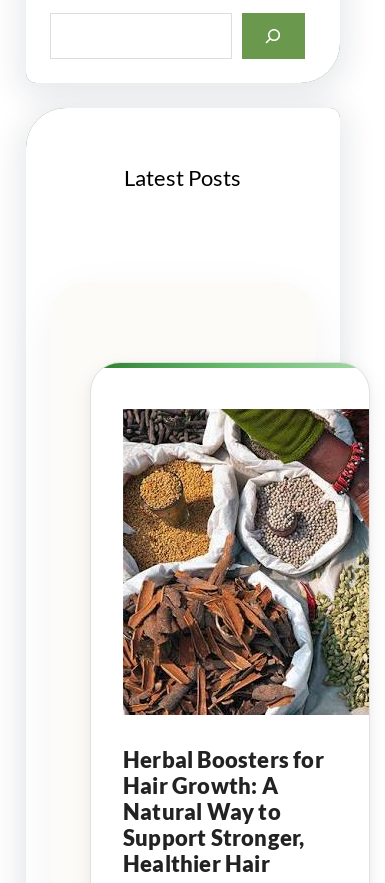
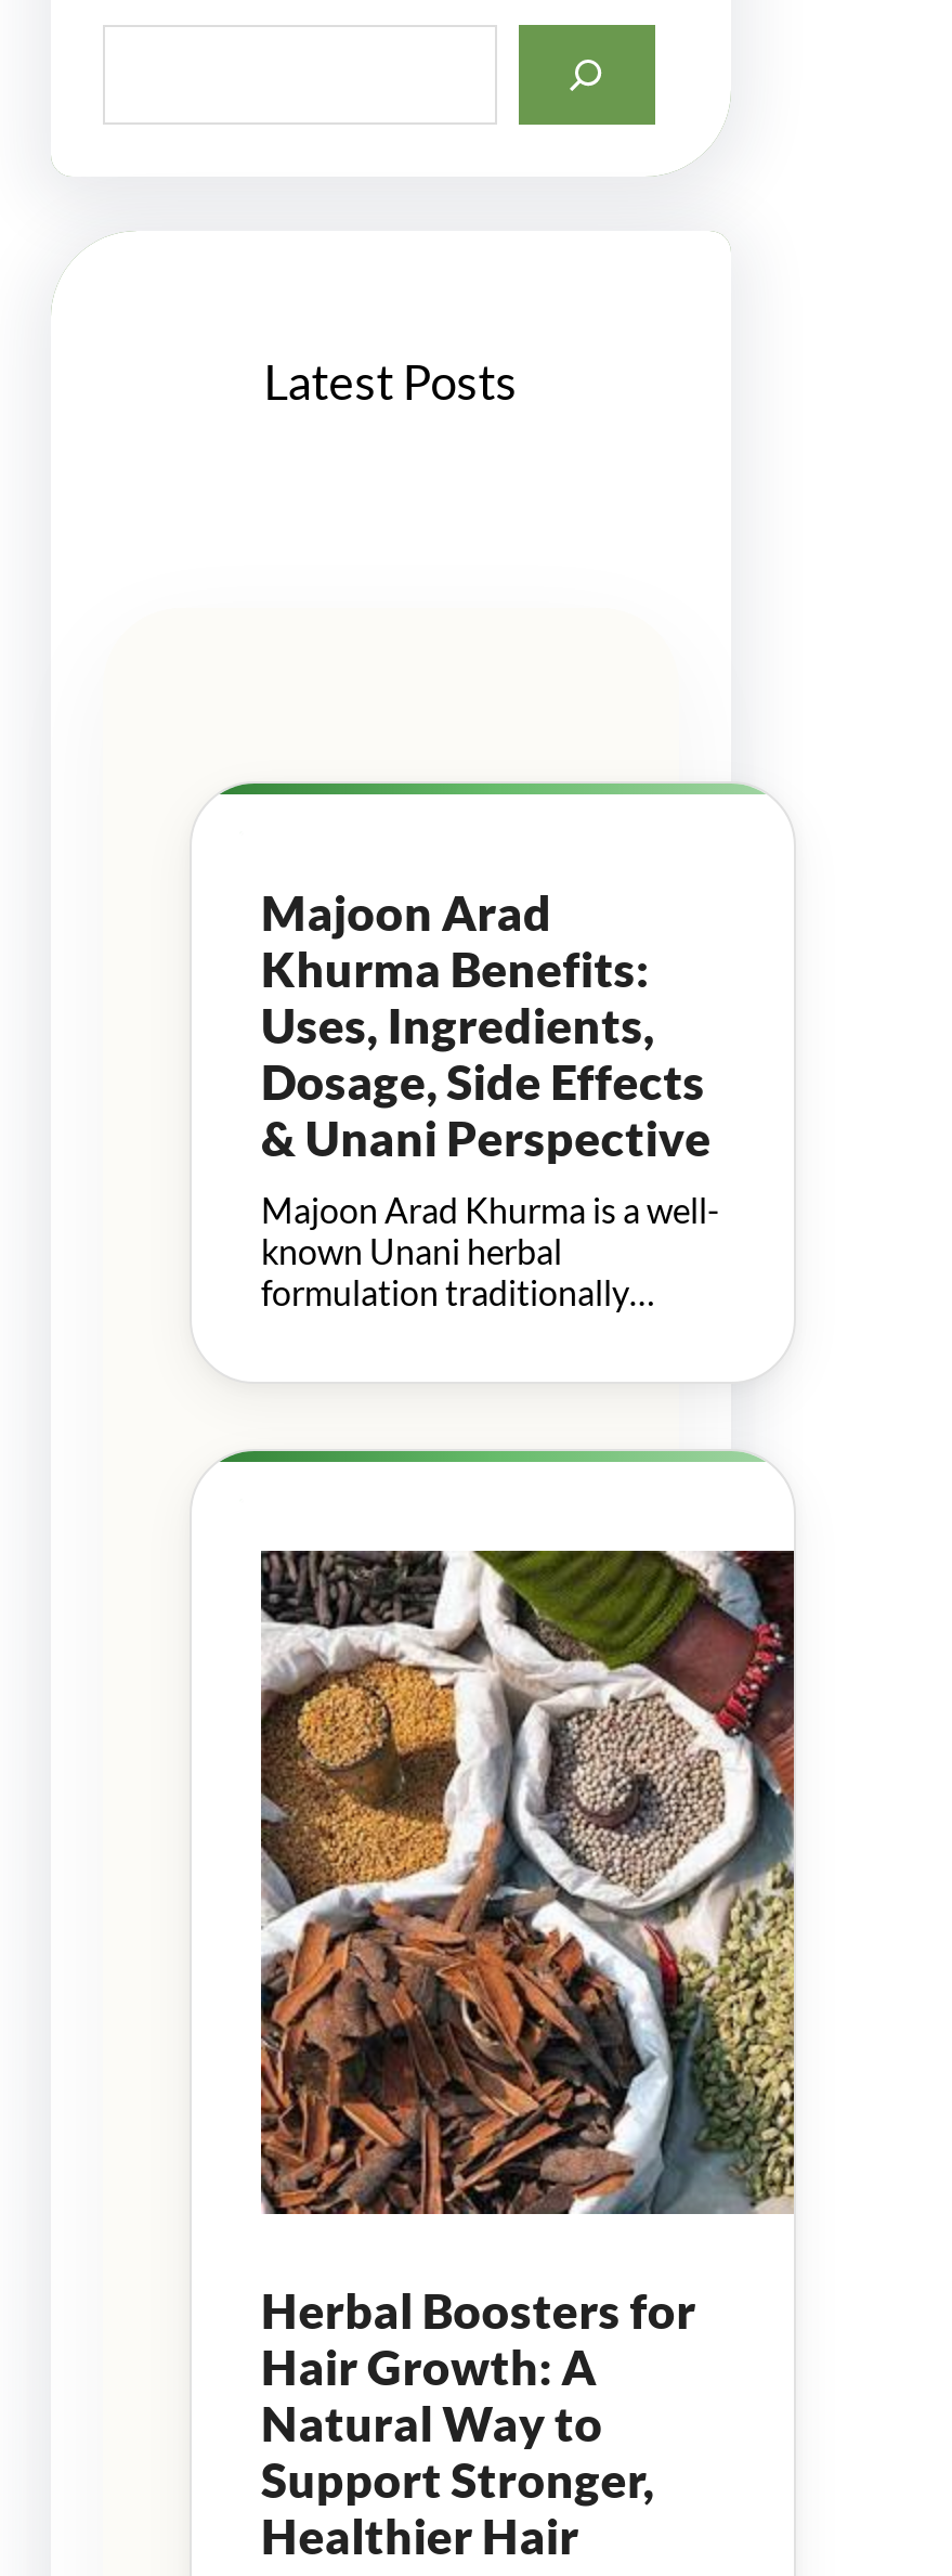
+ Majoon Arad
+ Khurma Benefits:
+ Uses, Ingredients,
+ Dosage, Side Effects
+ & Unani Perspective
+ Majoon Arad Khurma is a well-
+ known Unani herbal
+ formulation traditionally…
